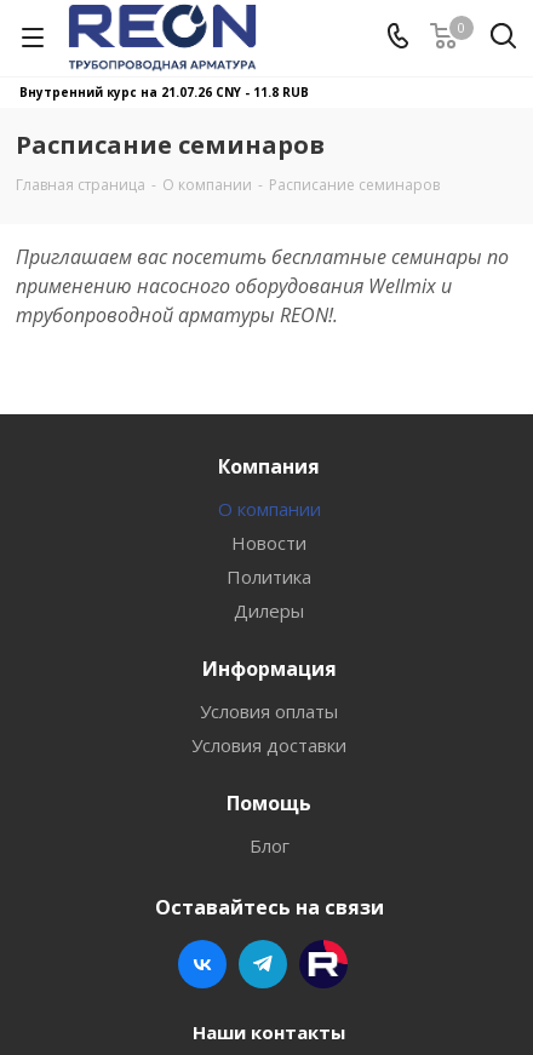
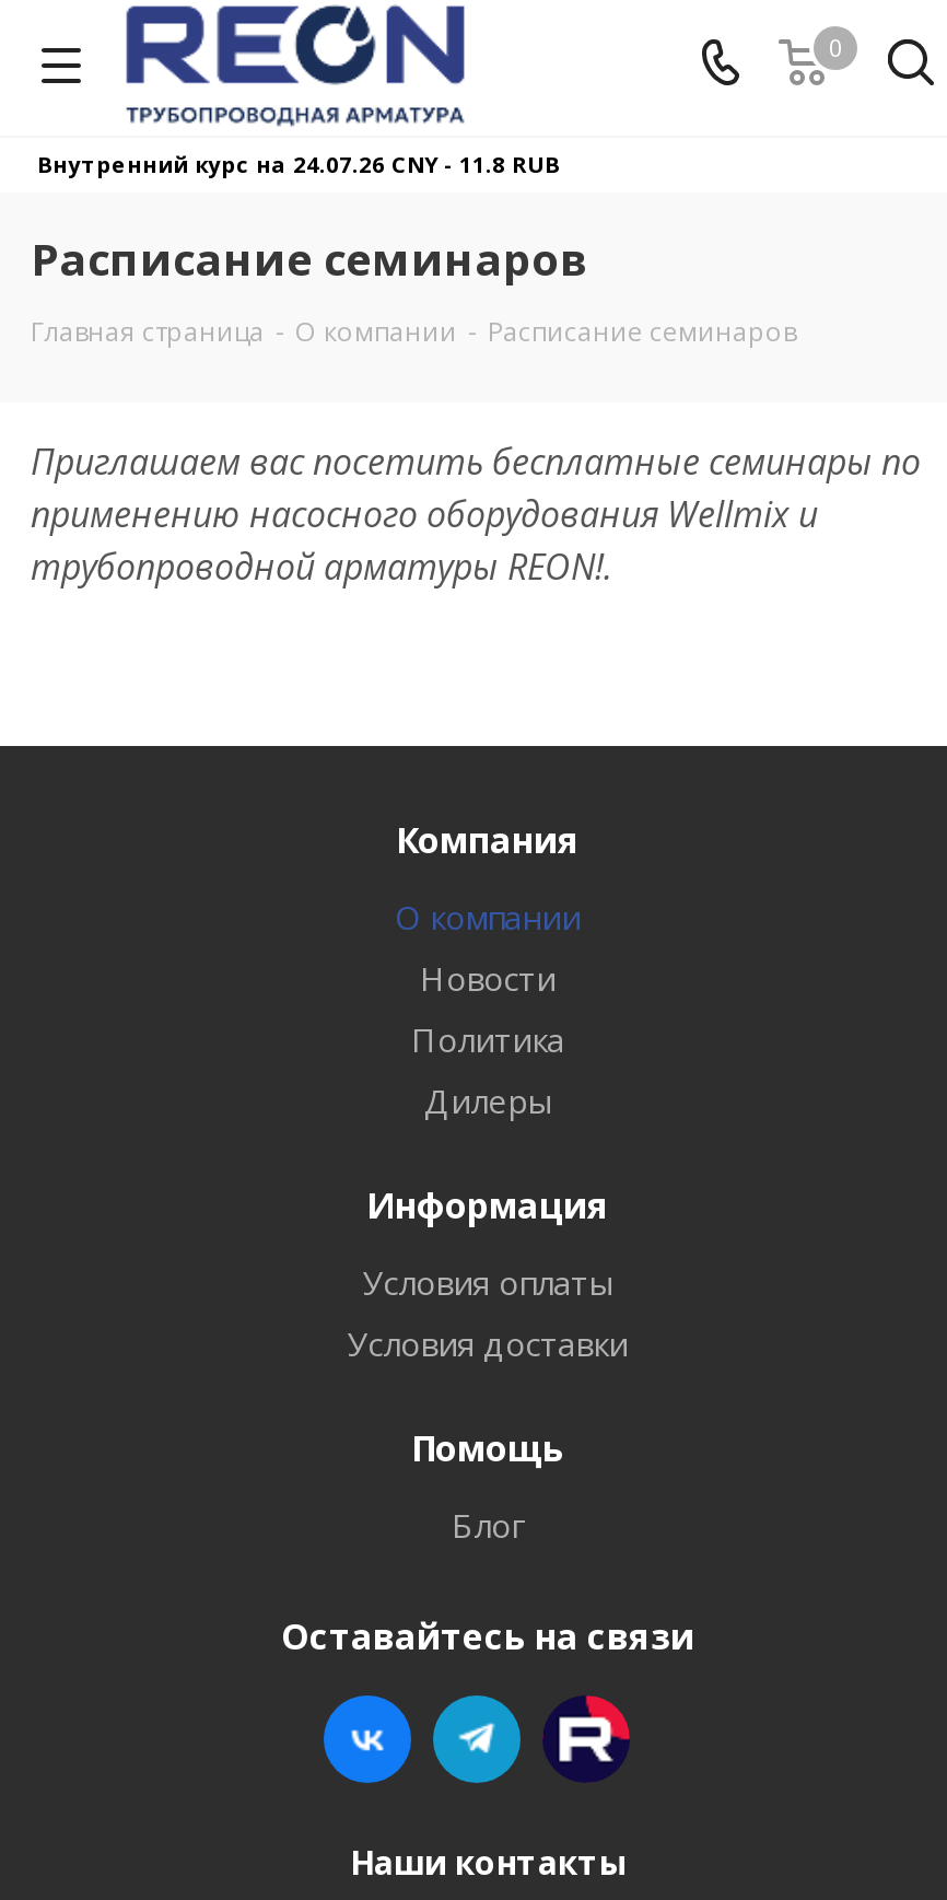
- Внутренний курс на 21.07.26 CNY - 11.8 RUB
+ Внутренний курс на 24.07.26 CNY - 11.8 RUB
